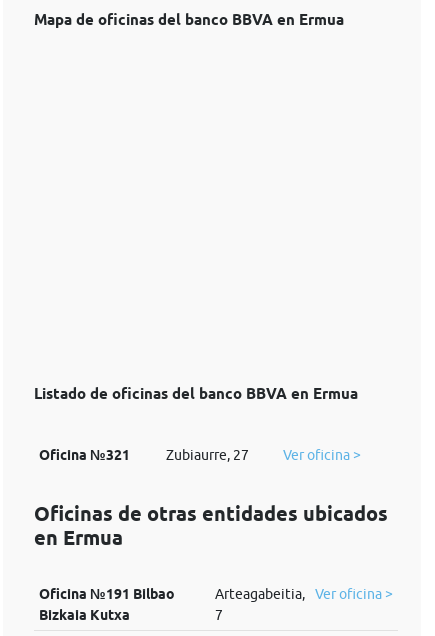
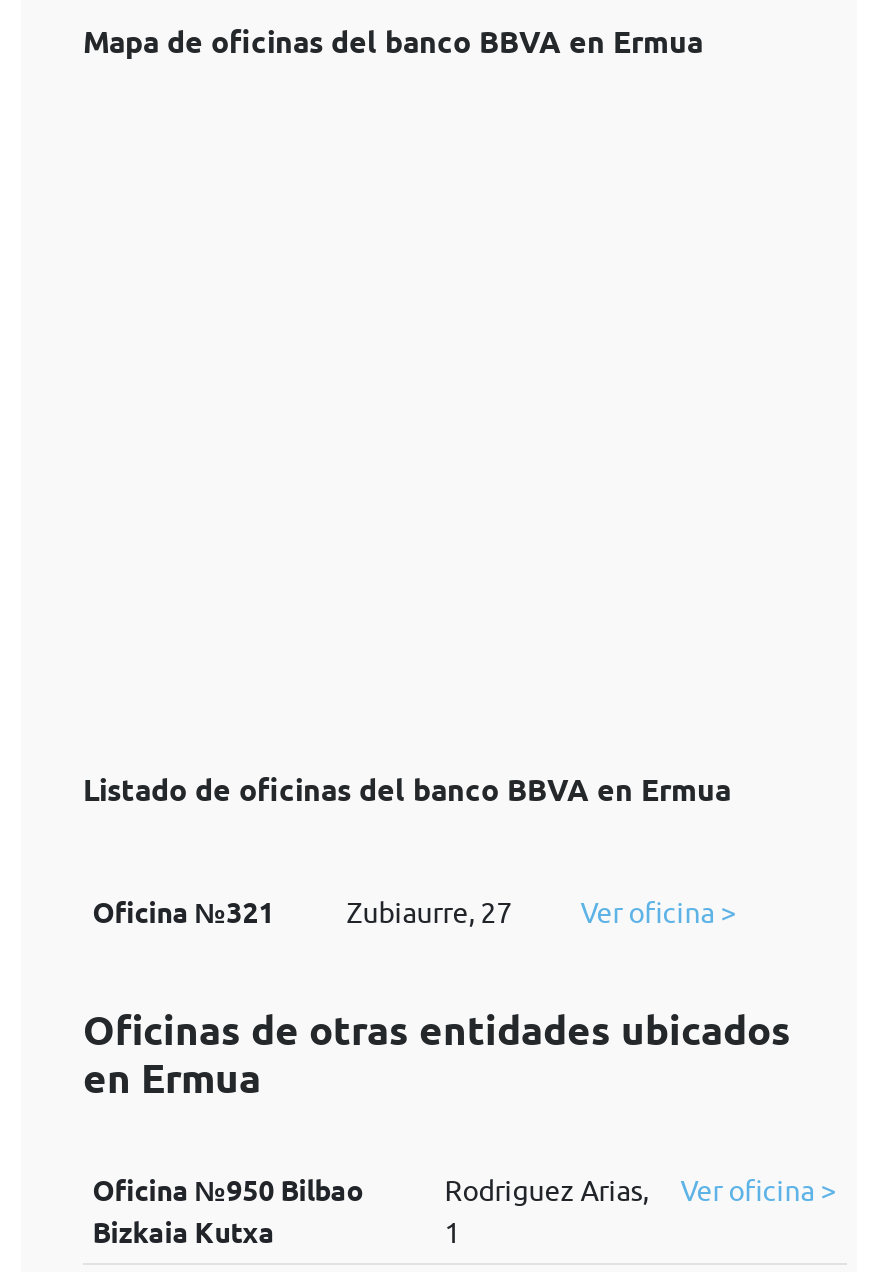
- Oficina №191 Bilbao
+ Oficina №950 Bilbao

- Arteagabeitia,
- 7
+ Rodriguez Arias,
+ 1
